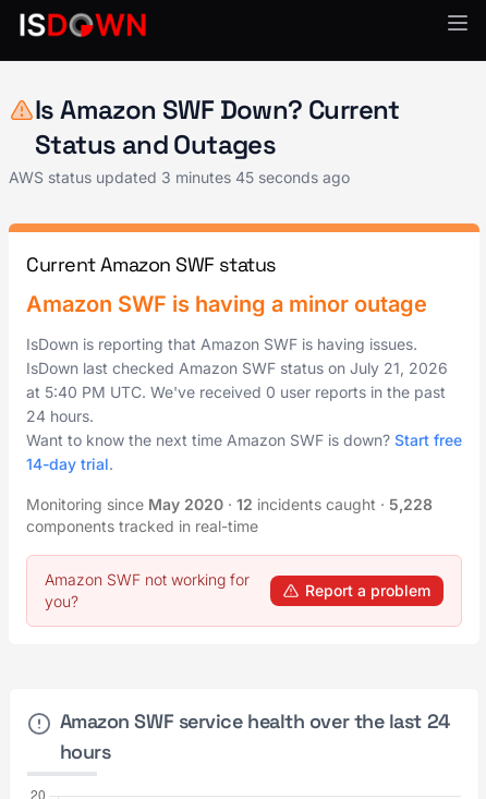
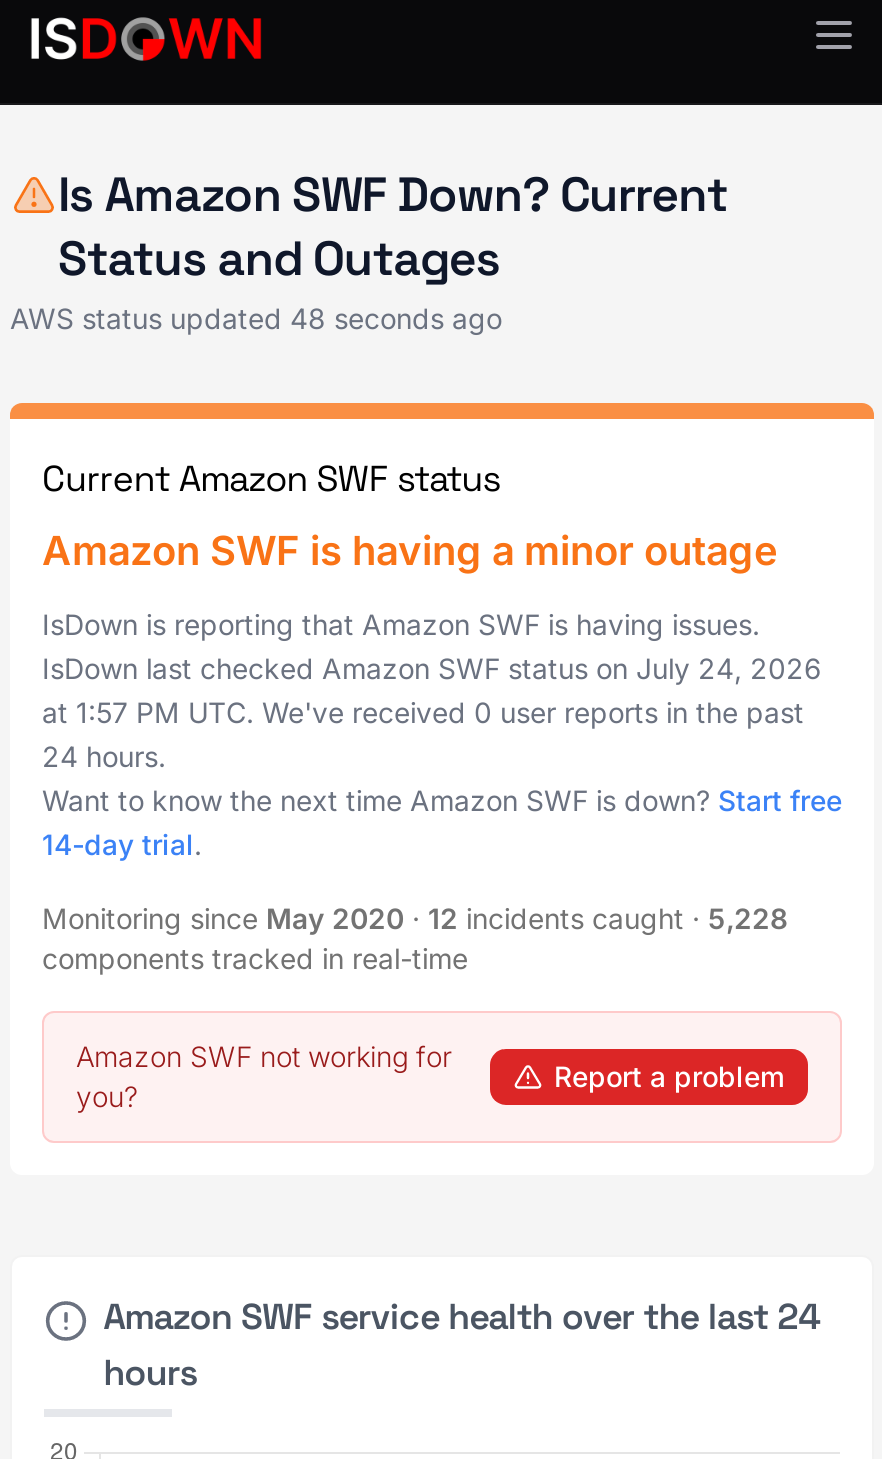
- AWS status updated 3 minutes 45 seconds ago
+ AWS status updated 48 seconds ago

- IsDown last checked Amazon SWF status on July 21, 2026
+ IsDown last checked Amazon SWF status on July 24, 2026

- at 5:40 PM UTC. We've received 0 user reports in the past
+ at 1:57 PM UTC. We've received 0 user reports in the past
